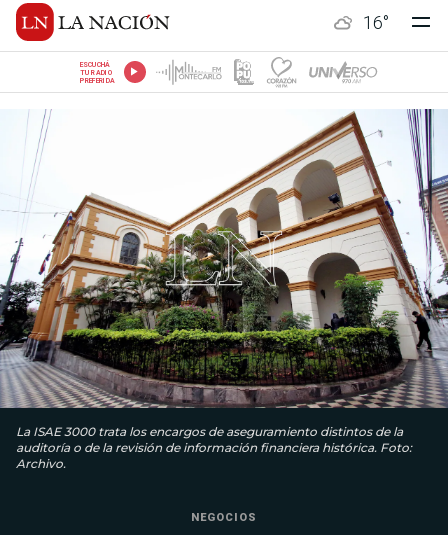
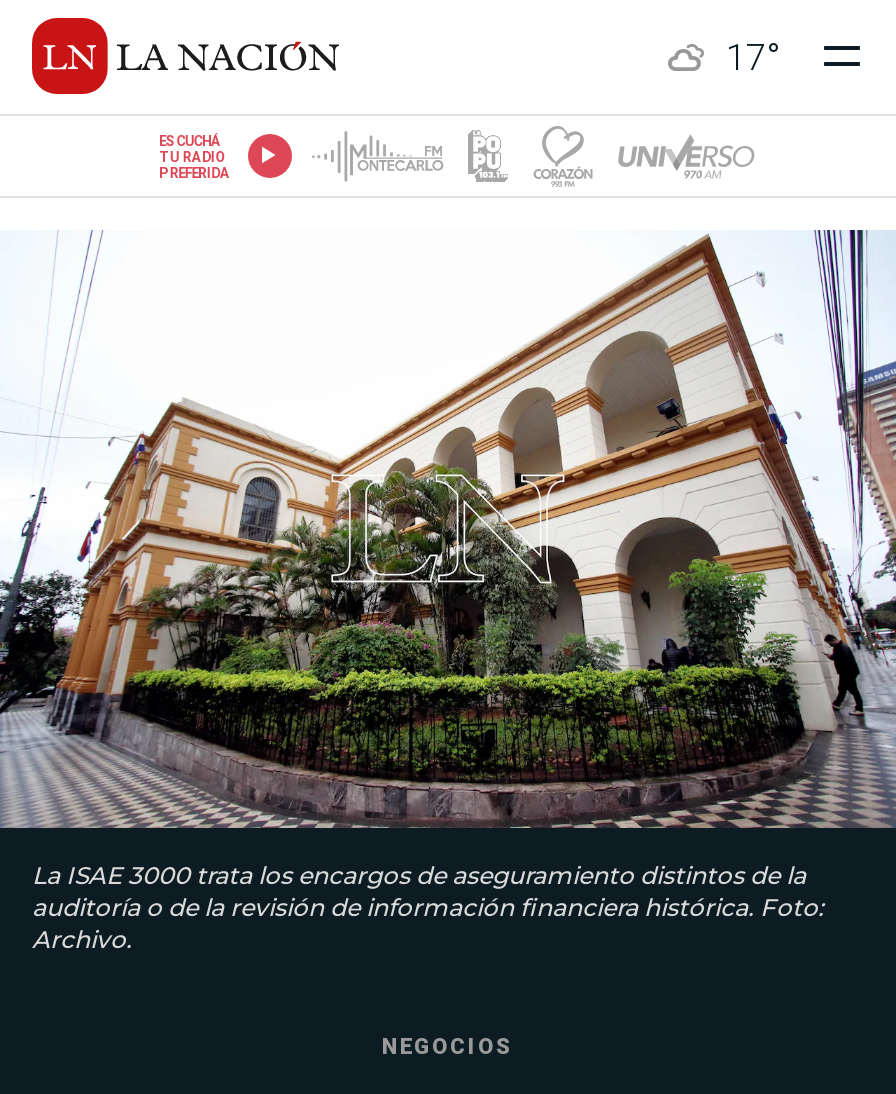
- 16°
+ 17°
